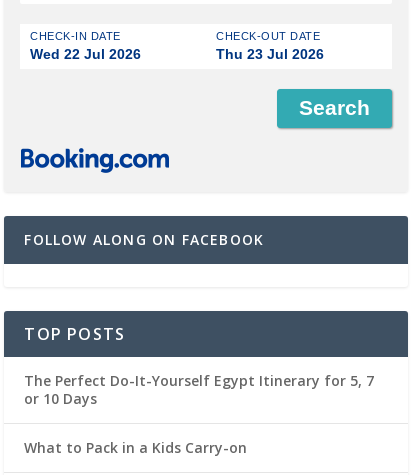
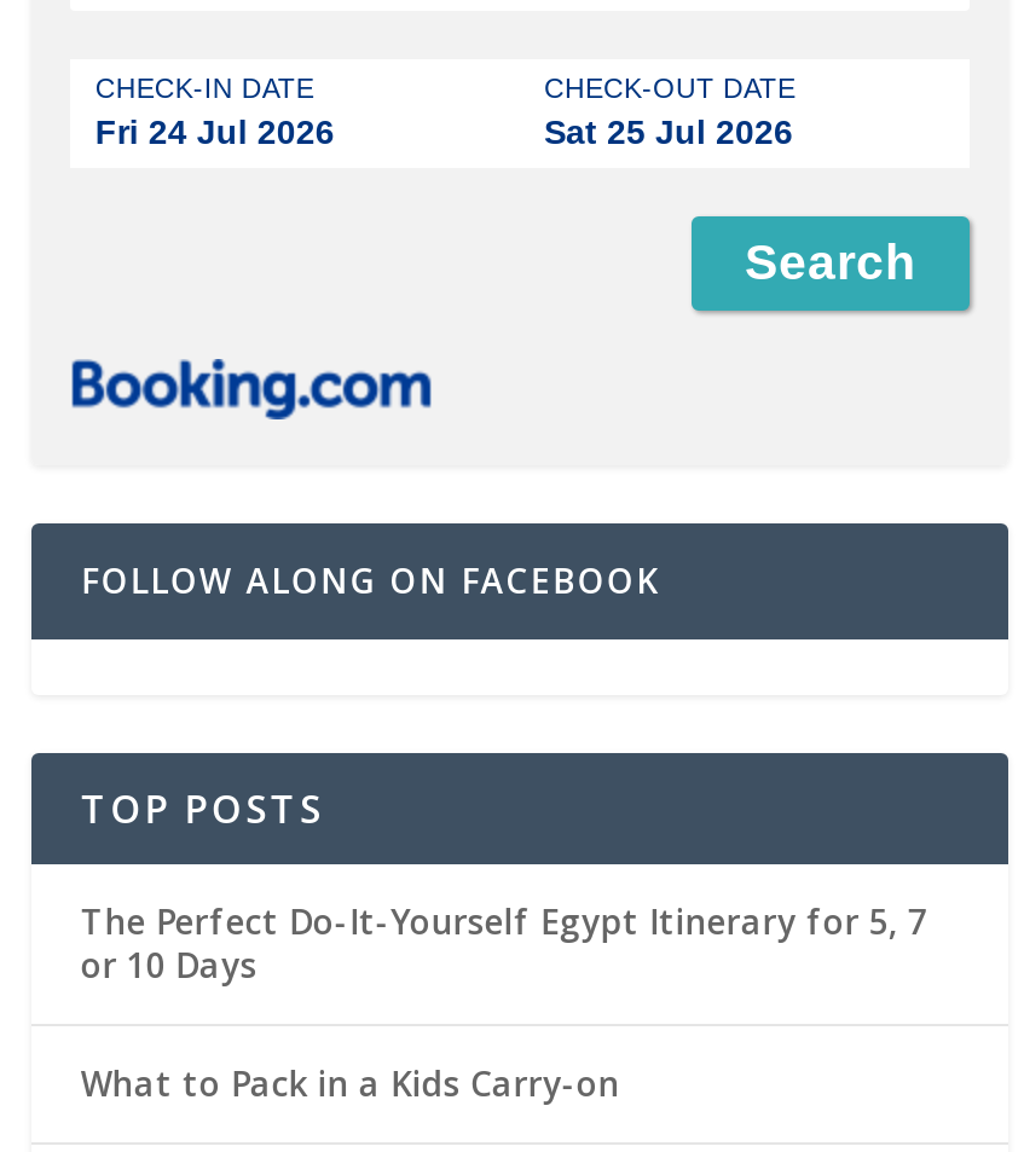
- Wed 22 Jul 2026
+ Fri 24 Jul 2026

- Thu 23 Jul 2026
+ Sat 25 Jul 2026
